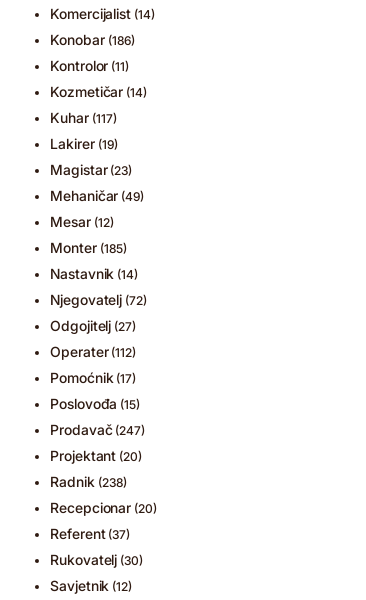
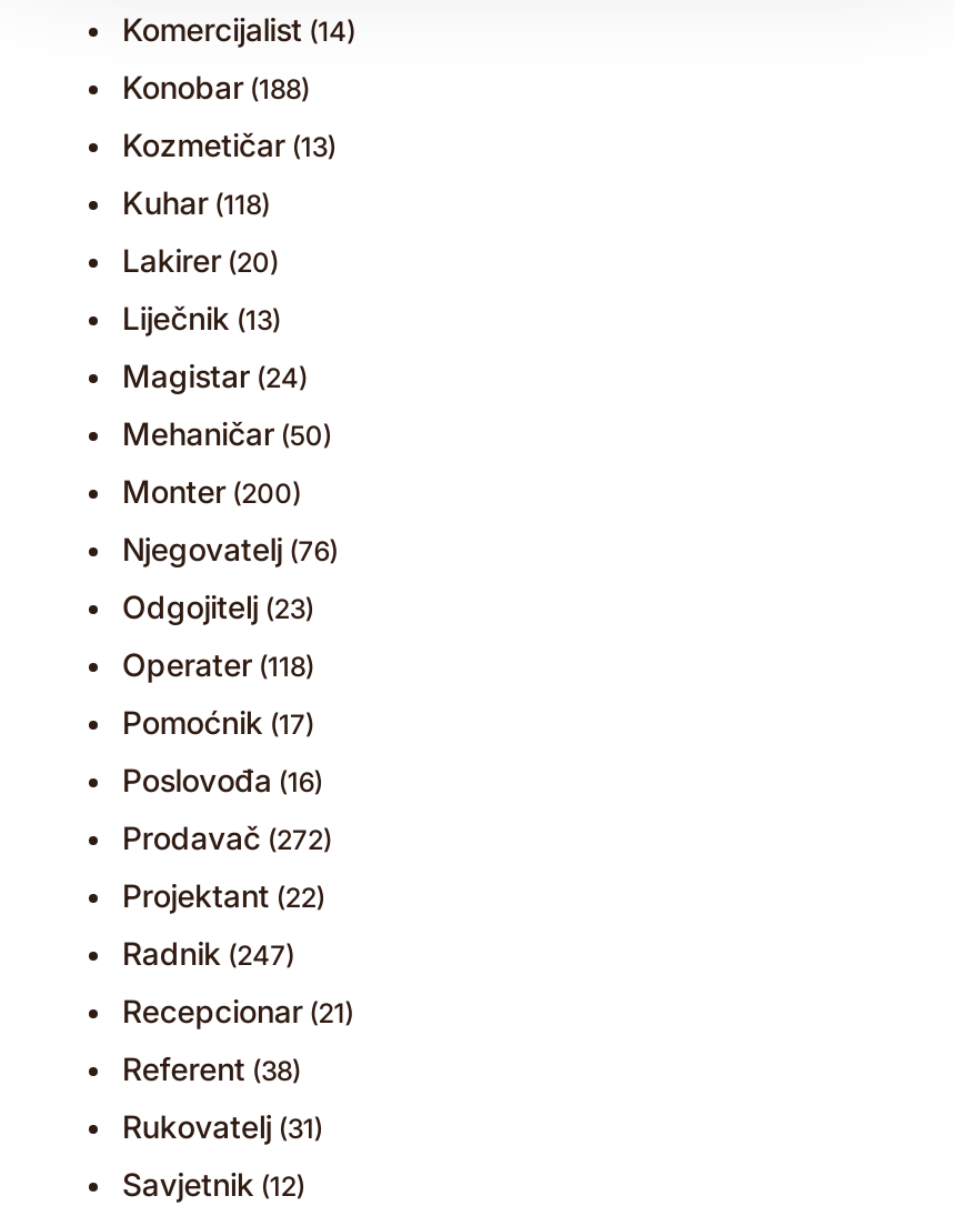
- Konobar (186)
- Kontrolor (11)
- Kozmetičar (14)
- Kuhar (117)
- Lakirer (19)
- Magistar (23)
- Mehaničar (49)
- Mesar (12)
- Monter (185)
- Nastavnik (14)
- Njegovatelj (72)
- Odgojitelj (27)
- Operater (112)
+ Konobar (188)
+ Kozmetičar (13)
+ Kuhar (118)
+ Lakirer (20)
+ Liječnik (13)
+ Magistar (24)
+ Mehaničar (50)
+ Monter (200)
+ Njegovatelj (76)
+ Odgojitelj (23)
+ Operater (118)

- Poslovođa (15)
+ Poslovođa (16)

- Prodavač (247)
+ Prodavač (272)

- Projektant (20)
+ Projektant (22)

- Radnik (238)
+ Radnik (247)

- Recepcionar (20)
+ Recepcionar (21)

- Referent (37)
+ Referent (38)

- Rukovatelj (30)
+ Rukovatelj (31)
